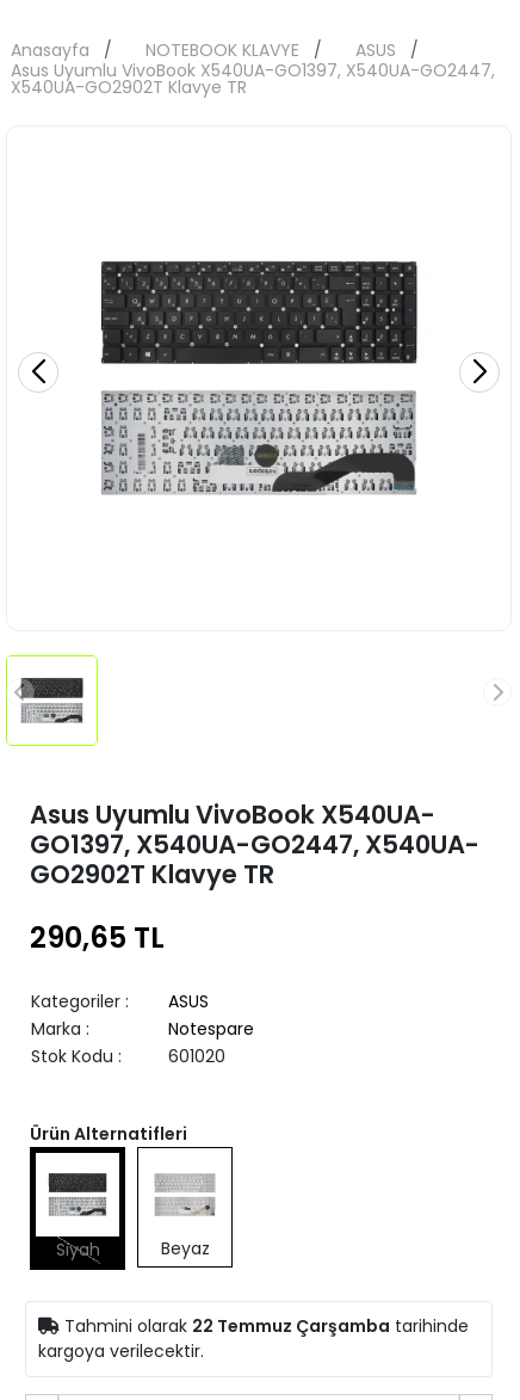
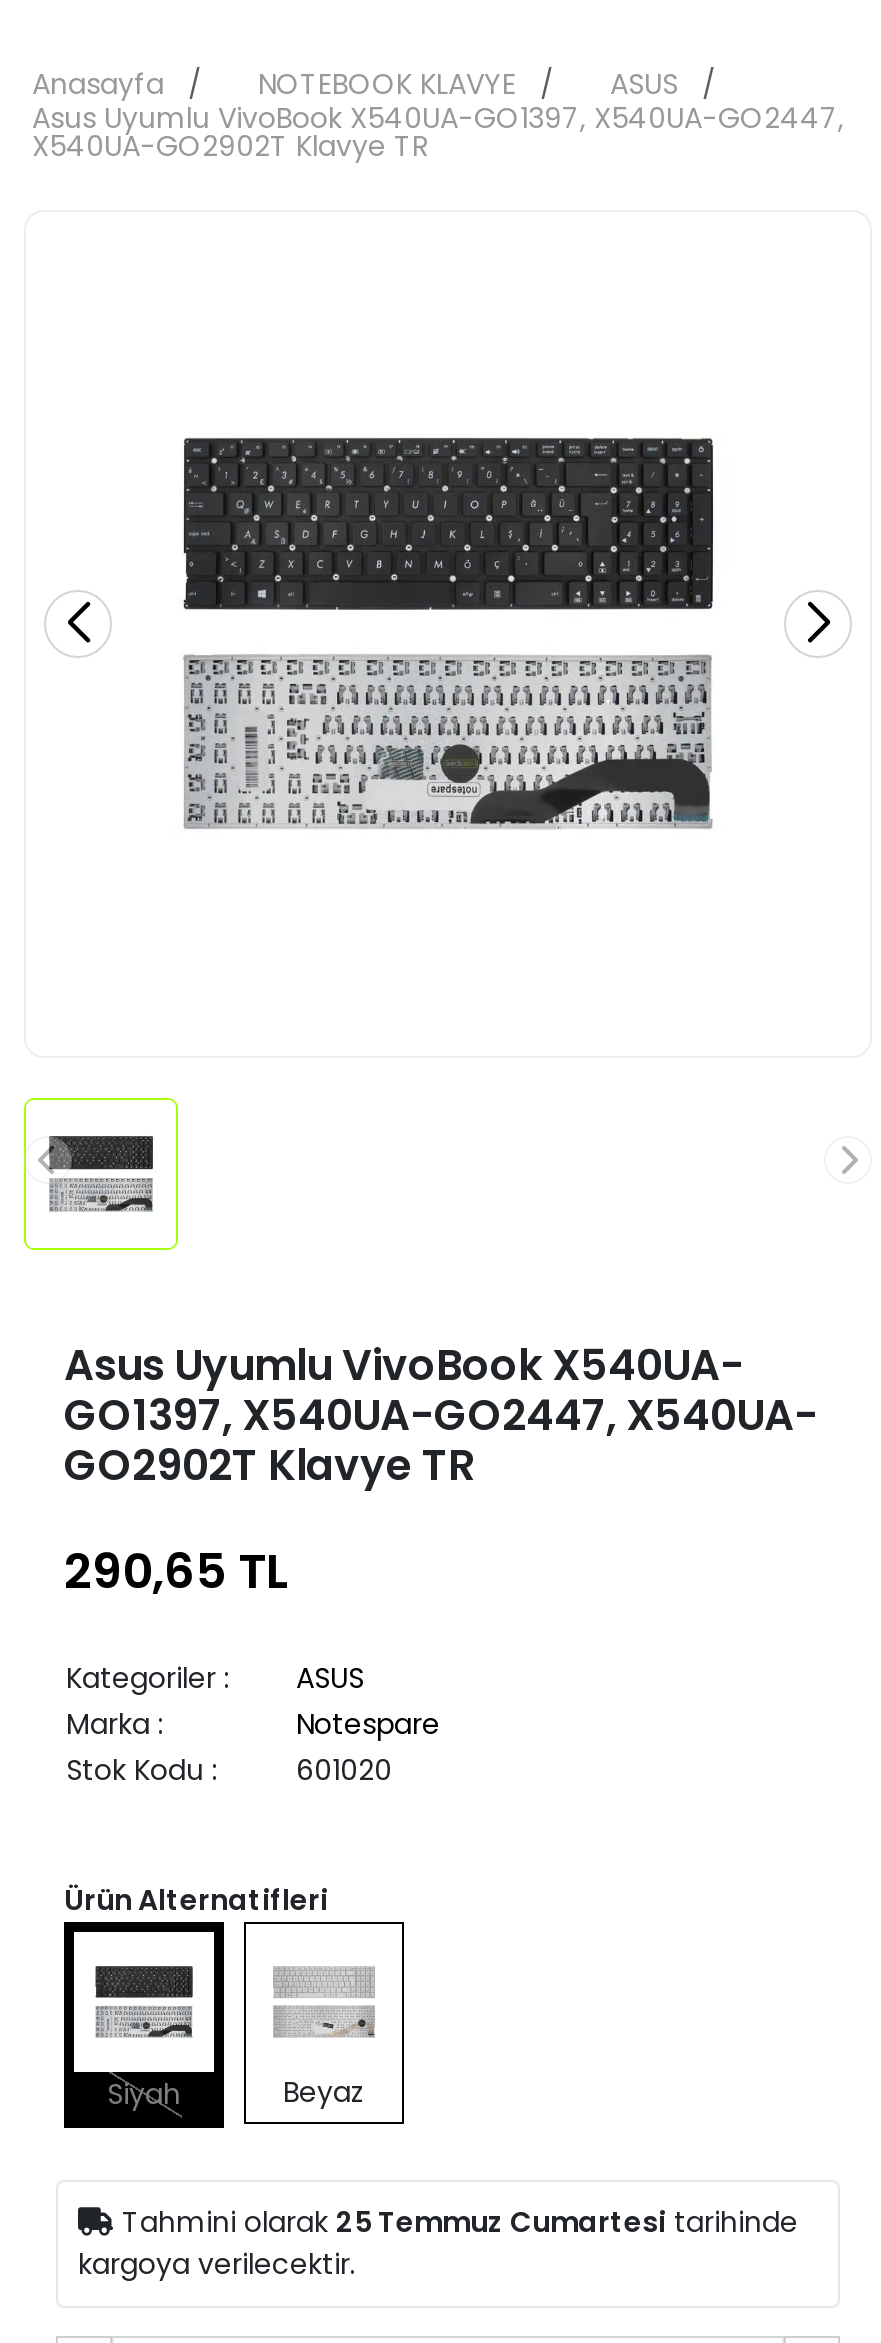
- Tahmini olarak 22 Temmuz Çarşamba tarihinde
+ Tahmini olarak 25 Temmuz Cumartesi tarihinde
